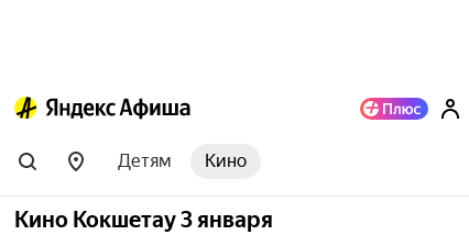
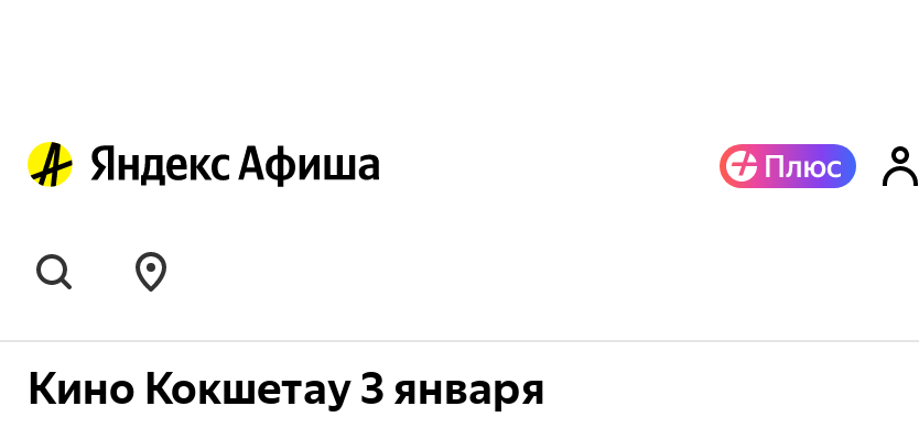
- Детям
- Кино
